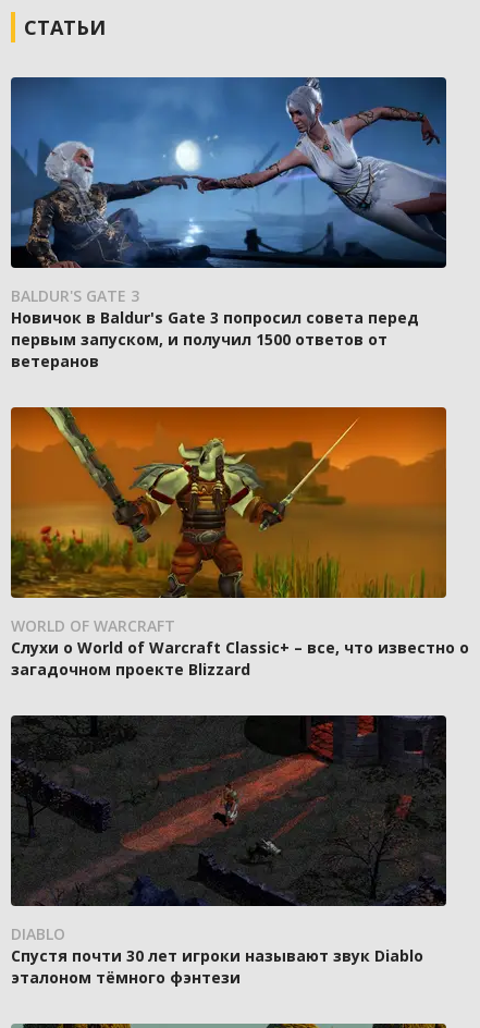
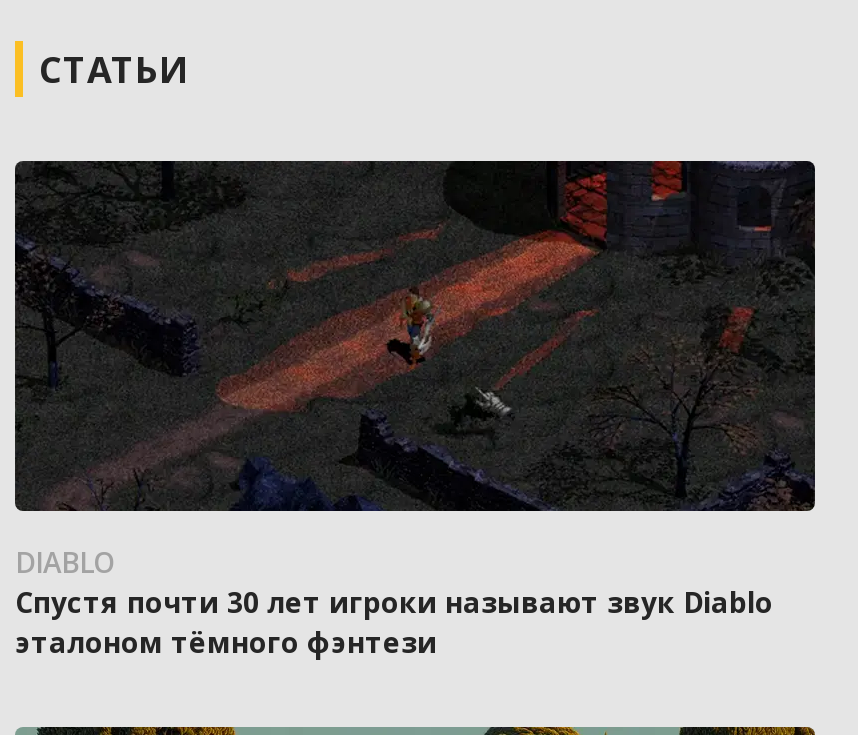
- [image]
- BALDUR'S GATE 3
- Новичок в Baldur's Gate 3 попросил совета перед
- первым запуском, и получил 1500 ответов от
- ветеранов

- [image]
- WORLD OF WARCRAFT
- Слухи о World of Warcraft Classic+ – все, что известно о
- загадочном проекте Blizzard
